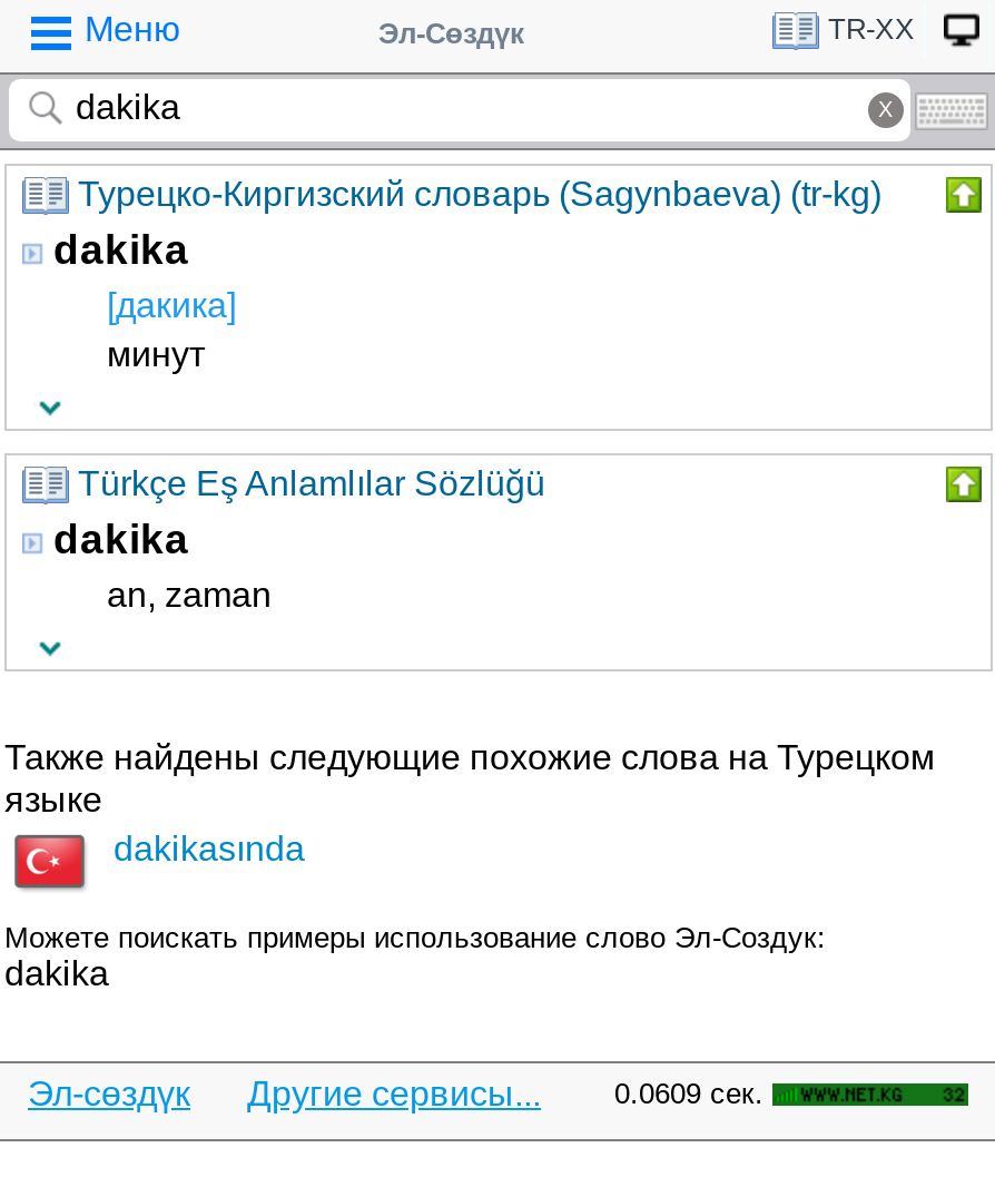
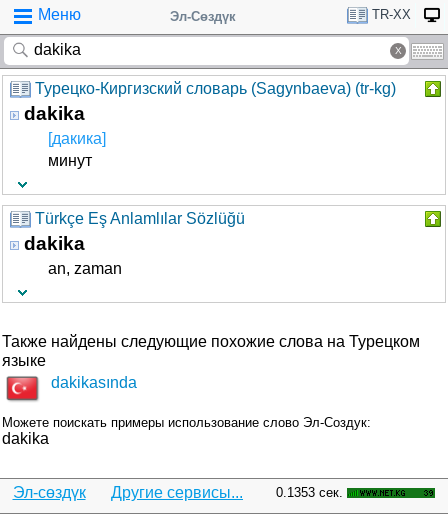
- 0.0609 сек.
+ 0.1353 сек.
